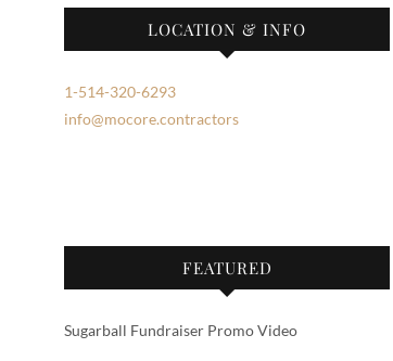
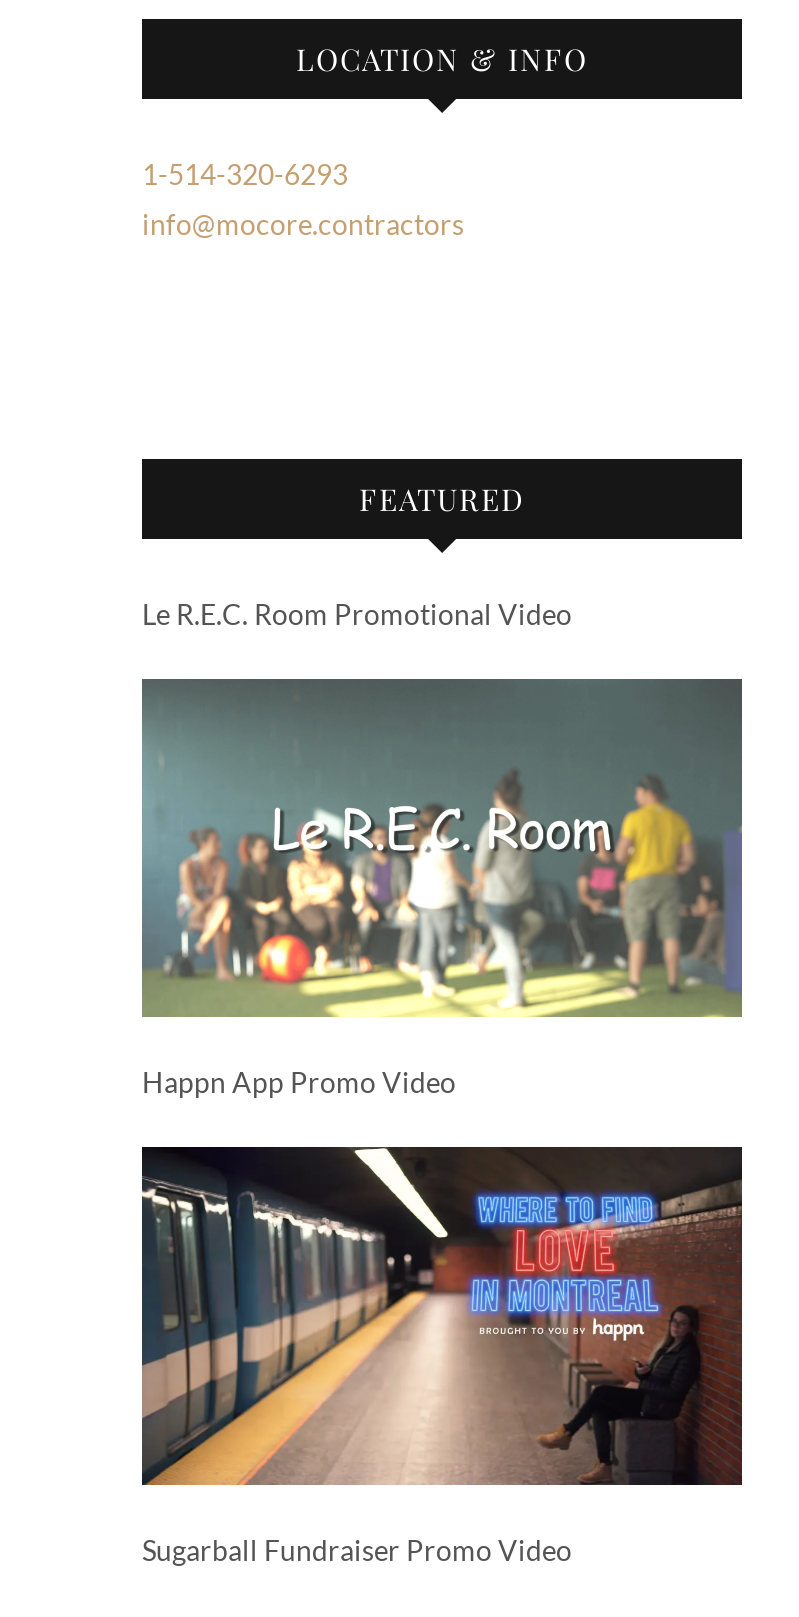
+ [image]
+ Happn App Promo Video

+ [image]

+ Le R.E.C. Room Promotional Video
